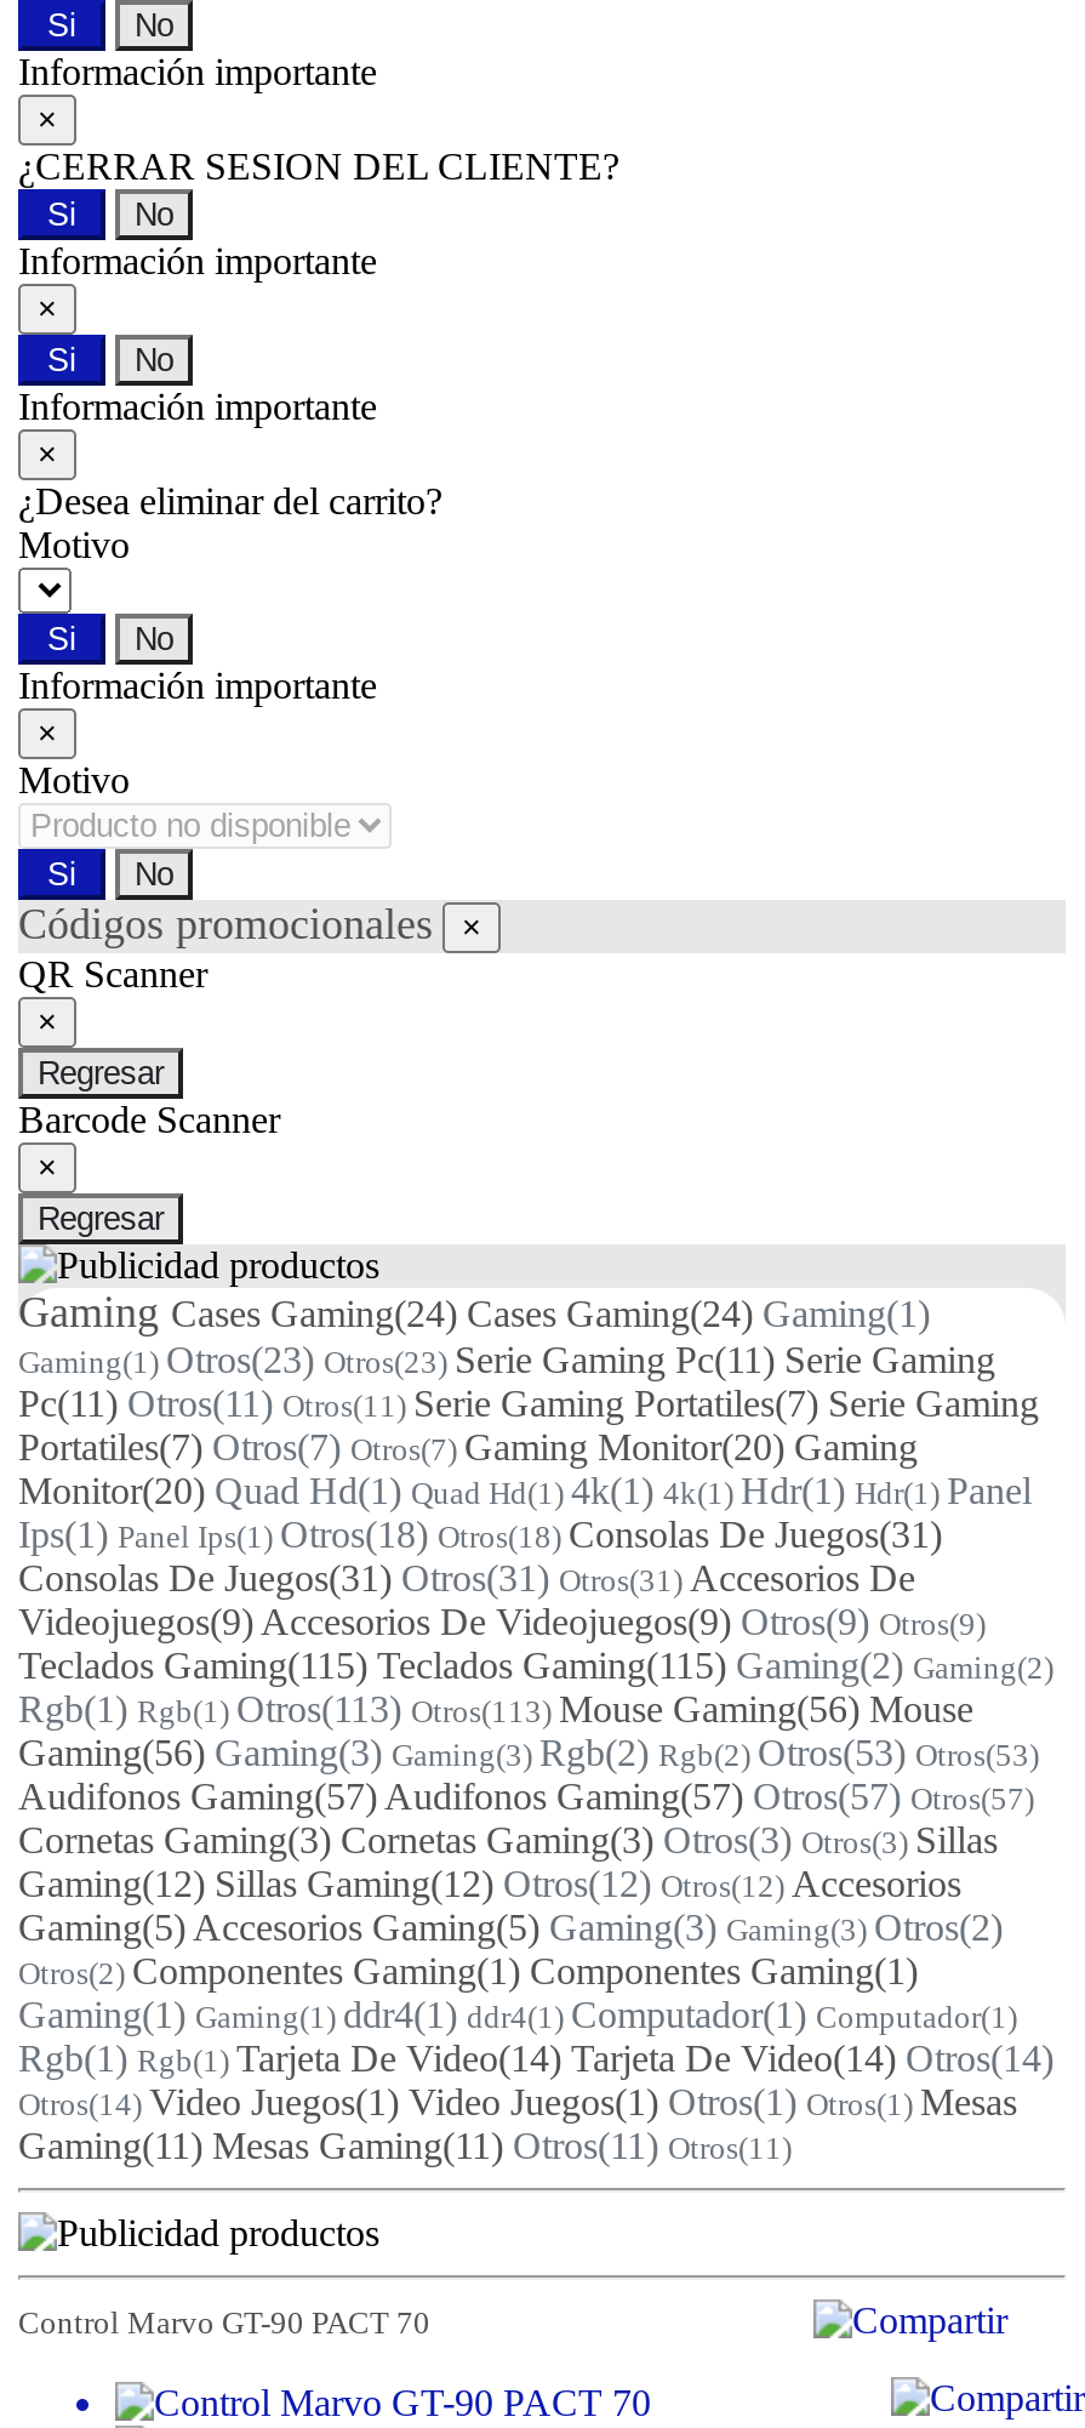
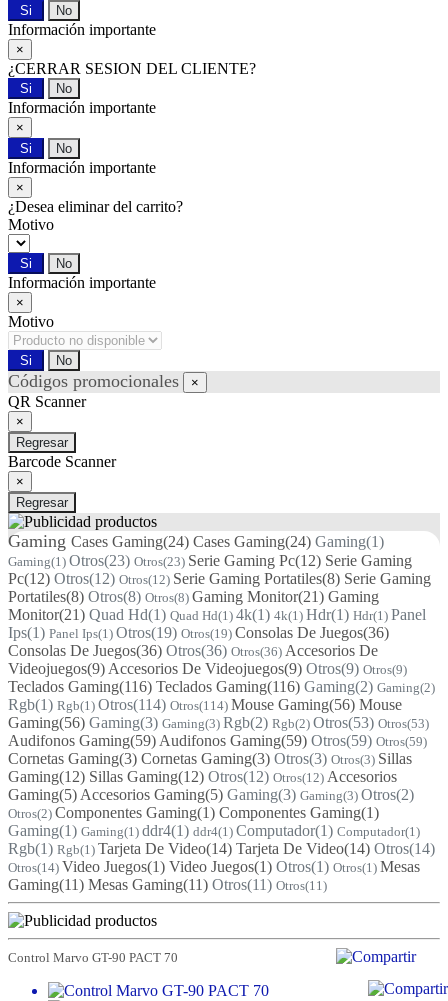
- Gaming(1) Otros(23) Otros(23) Serie Gaming Pc(11) Serie Gaming
+ Gaming(1) Otros(23) Otros(23) Serie Gaming Pc(12) Serie Gaming

- Pc(11) Otros(11) Otros(11) Serie Gaming Portatiles(7) Serie Gaming
+ Pc(12) Otros(12) Otros(12) Serie Gaming Portatiles(8) Serie Gaming

- Portatiles(7) Otros(7) Otros(7) Gaming Monitor(20) Gaming
+ Portatiles(8) Otros(8) Otros(8) Gaming Monitor(21) Gaming

- Monitor(20) Quad Hd(1) Quad Hd(1) 4k(1) 4k(1) Hdr(1) Hdr(1) Panel
+ Monitor(21) Quad Hd(1) Quad Hd(1) 4k(1) 4k(1) Hdr(1) Hdr(1) Panel

- Ips(1) Panel Ips(1) Otros(18) Otros(18) Consolas De Juegos(31)
+ Ips(1) Panel Ips(1) Otros(19) Otros(19) Consolas De Juegos(36)

- Consolas De Juegos(31) Otros(31) Otros(31) Accesorios De
+ Consolas De Juegos(36) Otros(36) Otros(36) Accesorios De

- Teclados Gaming(115) Teclados Gaming(115) Gaming(2) Gaming(2)
+ Teclados Gaming(116) Teclados Gaming(116) Gaming(2) Gaming(2)

- Rgb(1) Rgb(1) Otros(113) Otros(113) Mouse Gaming(56) Mouse
+ Rgb(1) Rgb(1) Otros(114) Otros(114) Mouse Gaming(56) Mouse

- Audifonos Gaming(57) Audifonos Gaming(57) Otros(57) Otros(57)
+ Audifonos Gaming(59) Audifonos Gaming(59) Otros(59) Otros(59)
